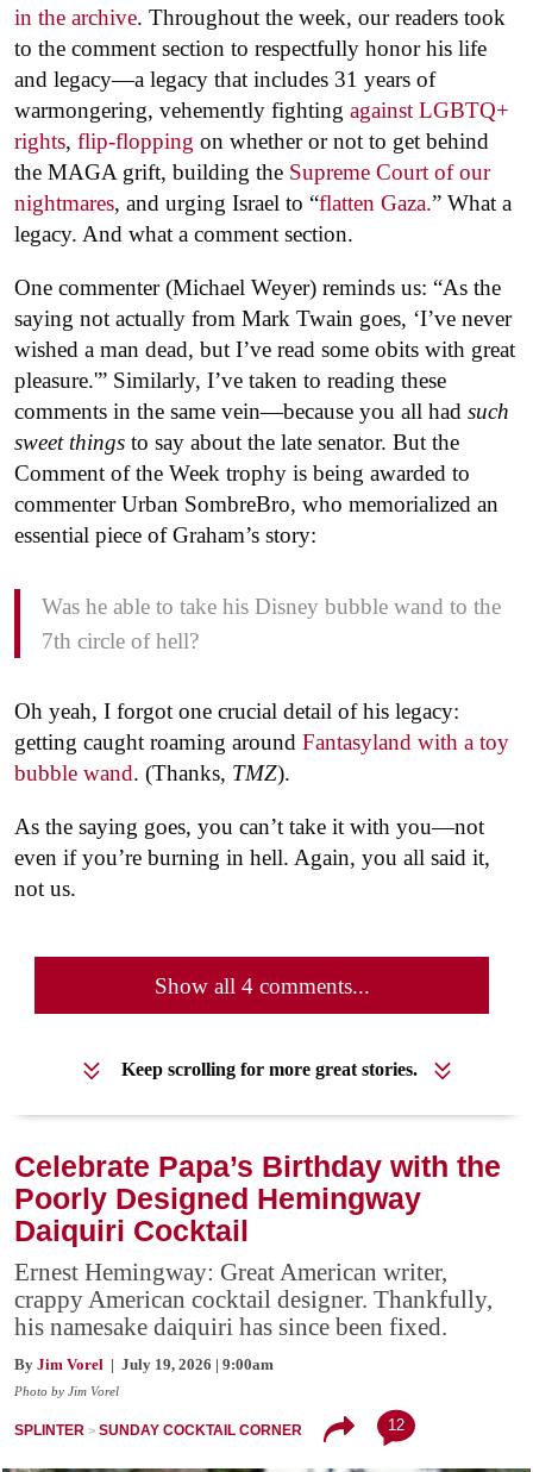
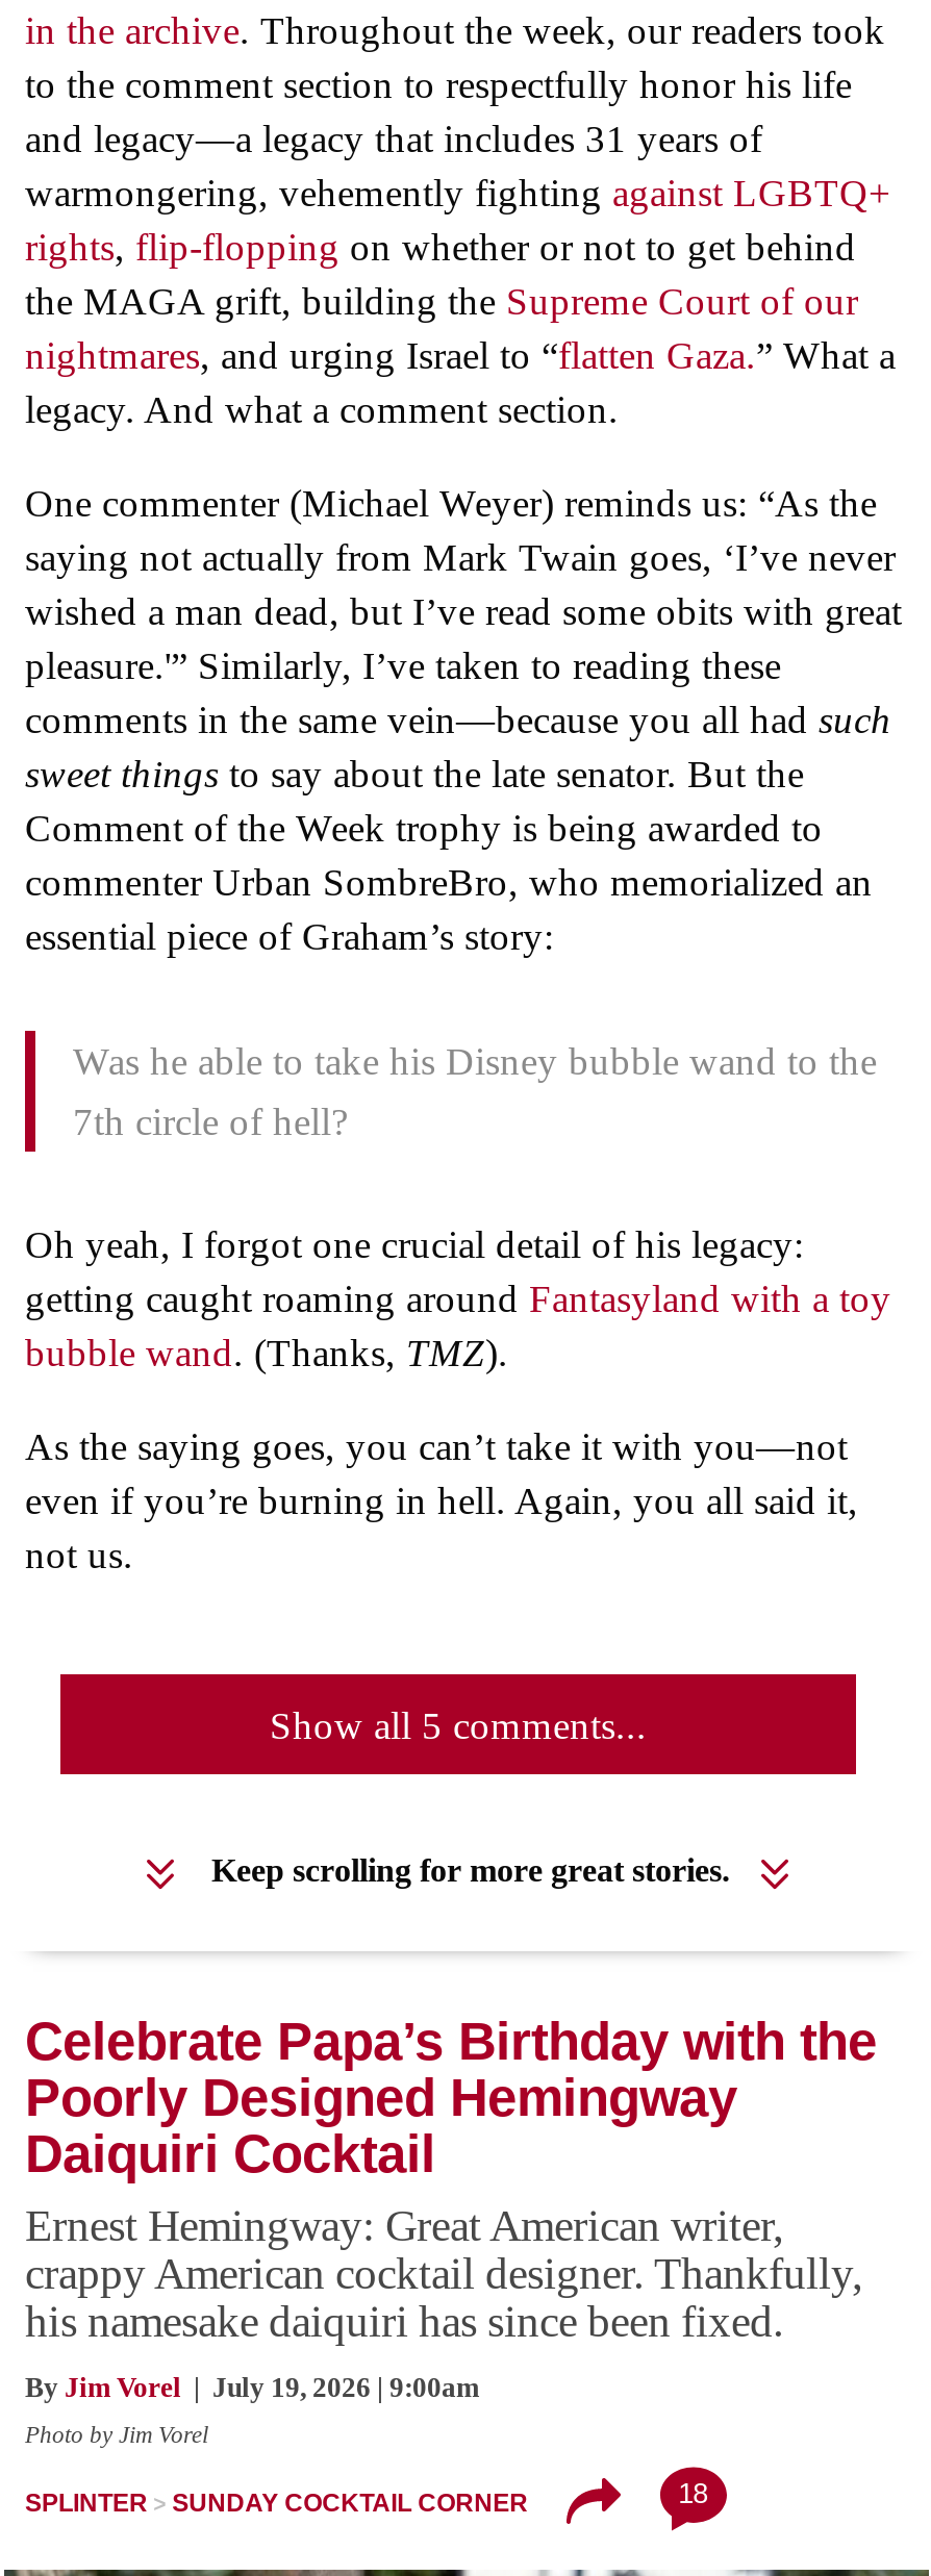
- Show all 4 comments...
+ Show all 5 comments...

- 12
+ 18
